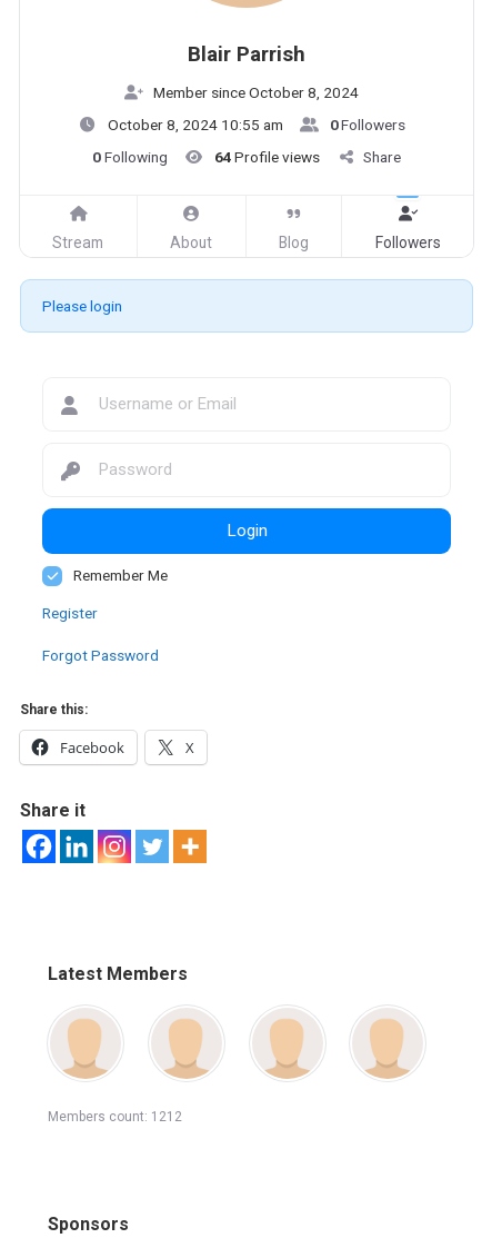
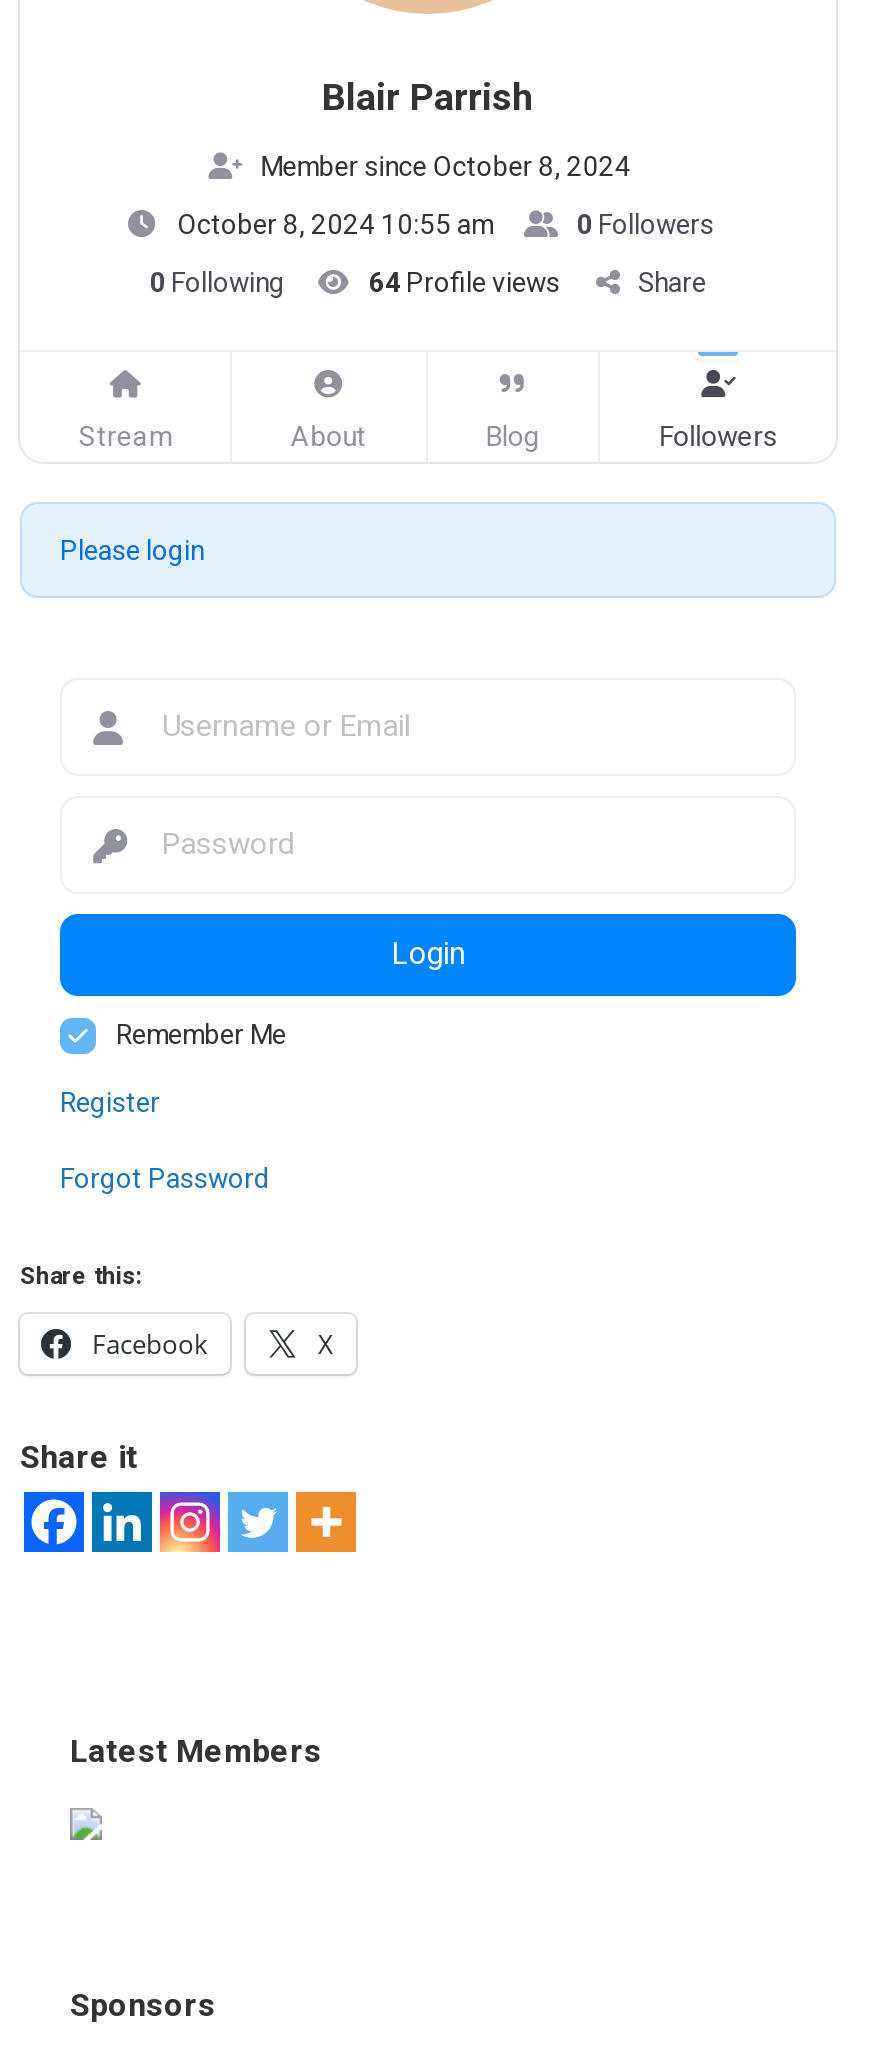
- [image]
- Members count: 1212

- [image]

- [image]

- [image]
